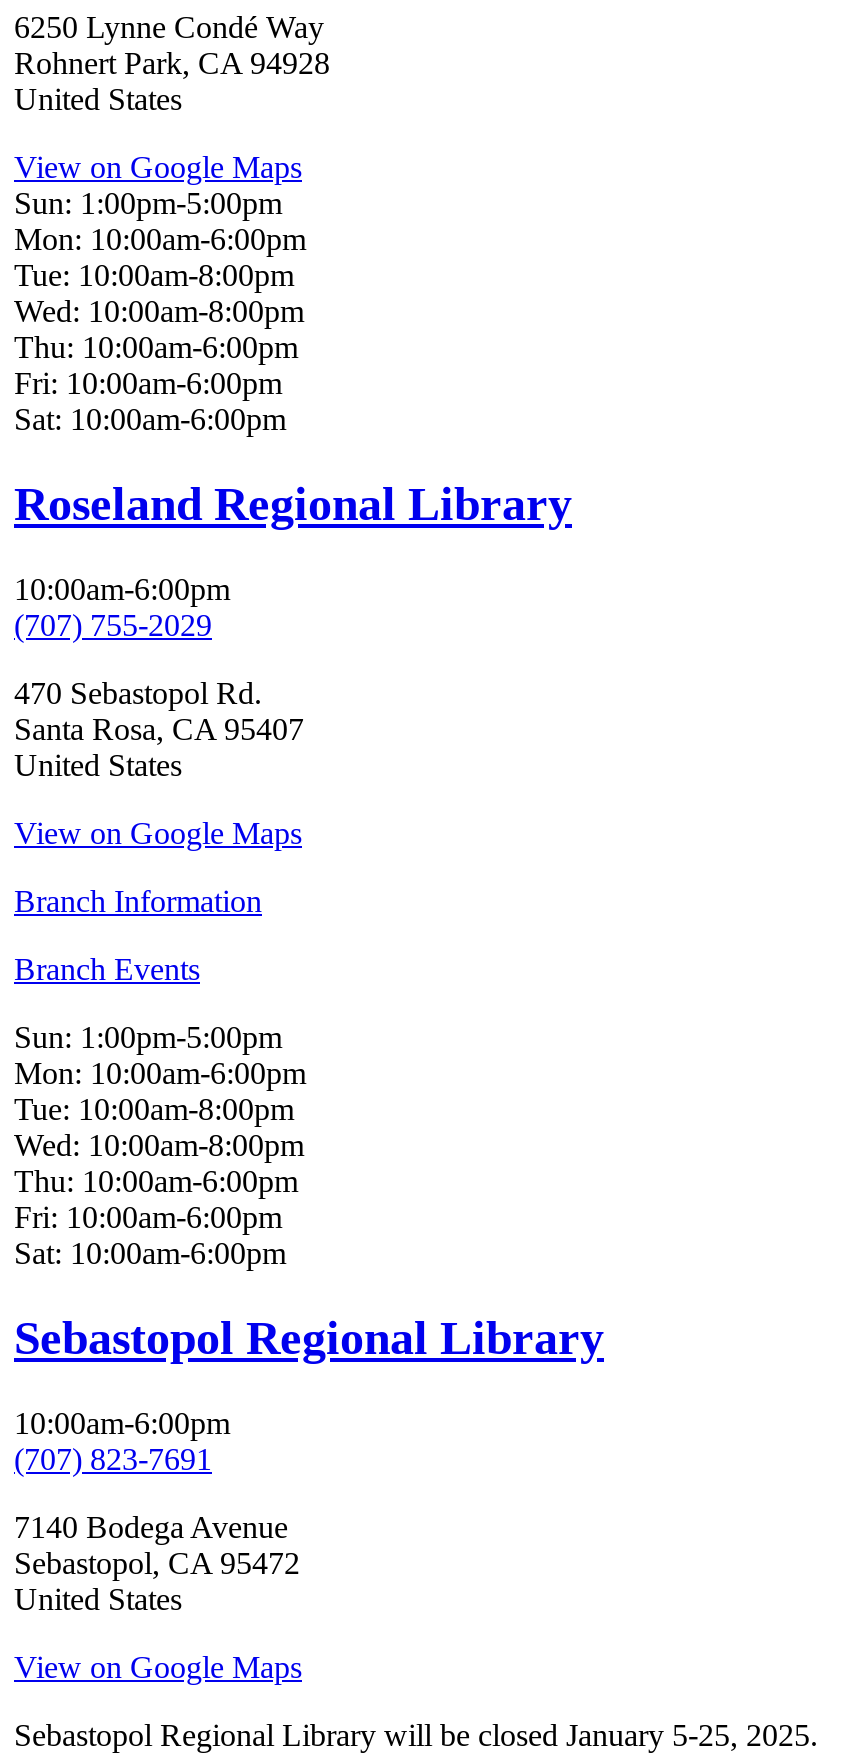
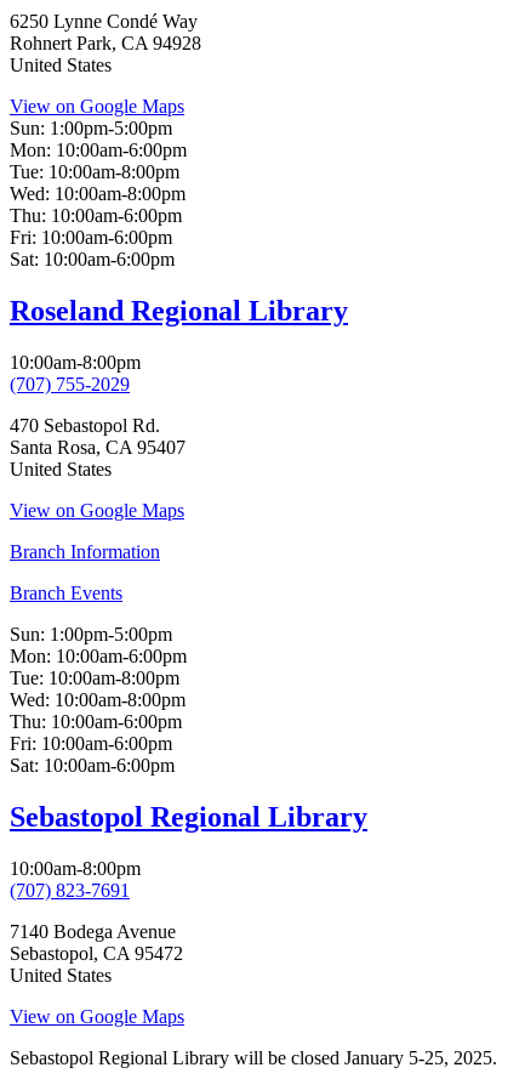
- 10:00am-6:00pm
+ 10:00am-8:00pm

- 10:00am-6:00pm
+ 10:00am-8:00pm
